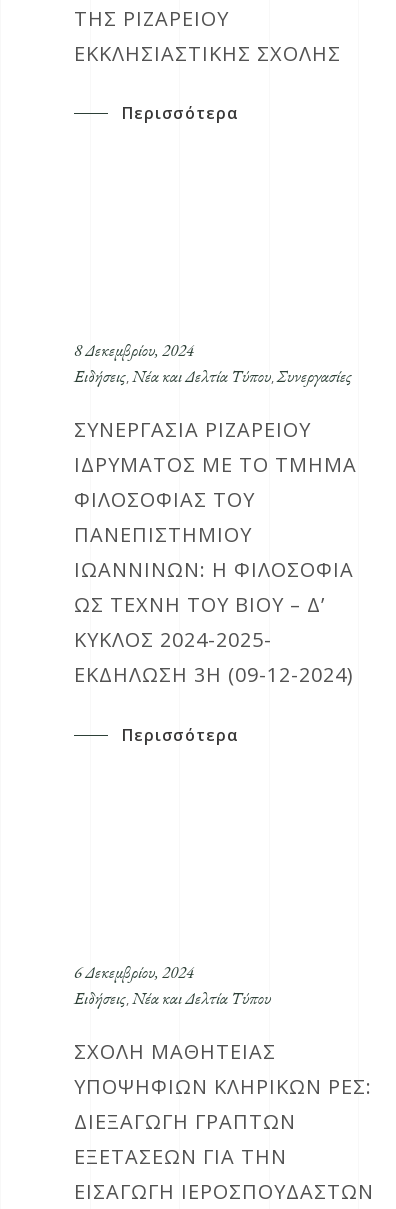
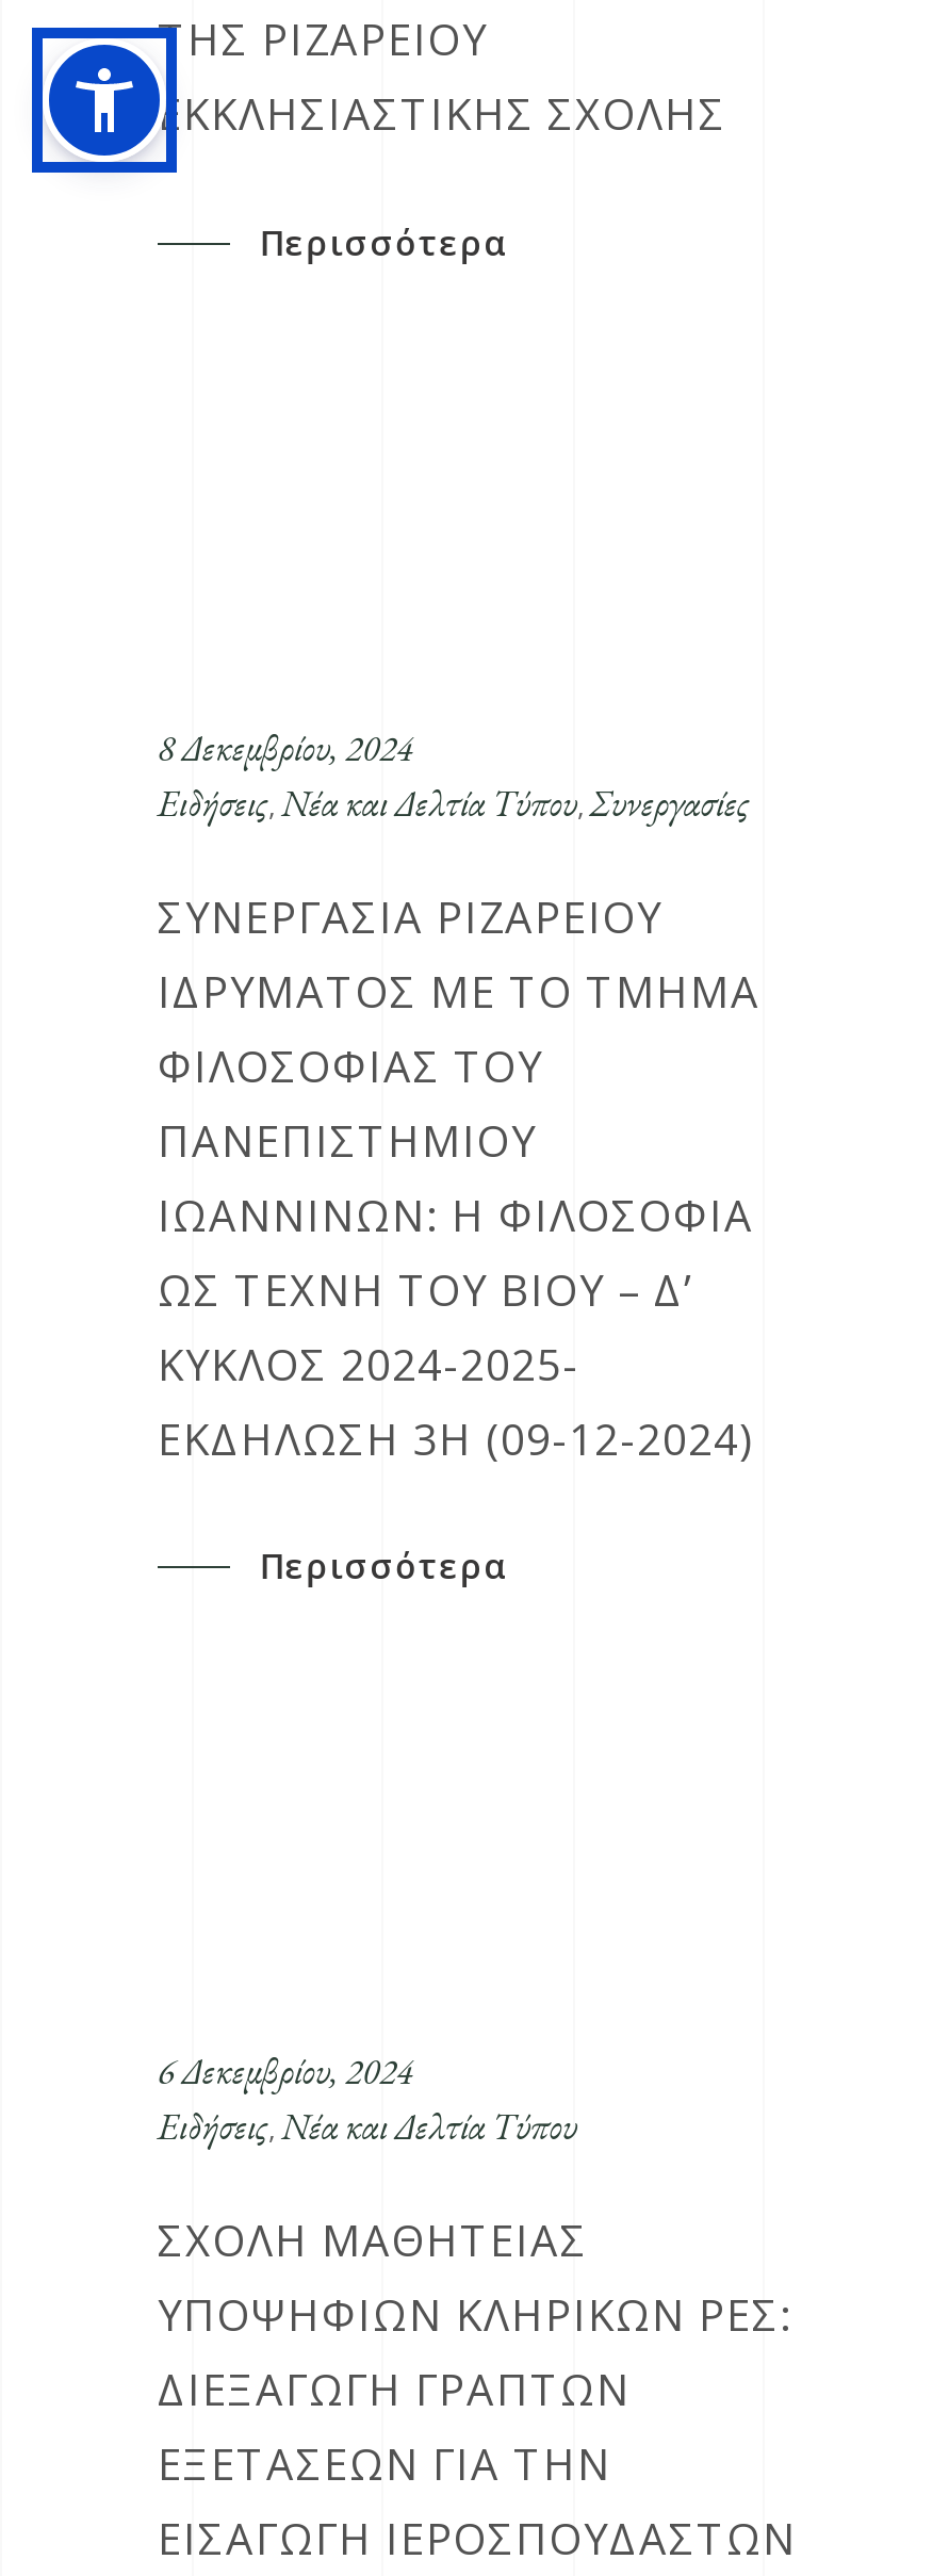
+ [image]
